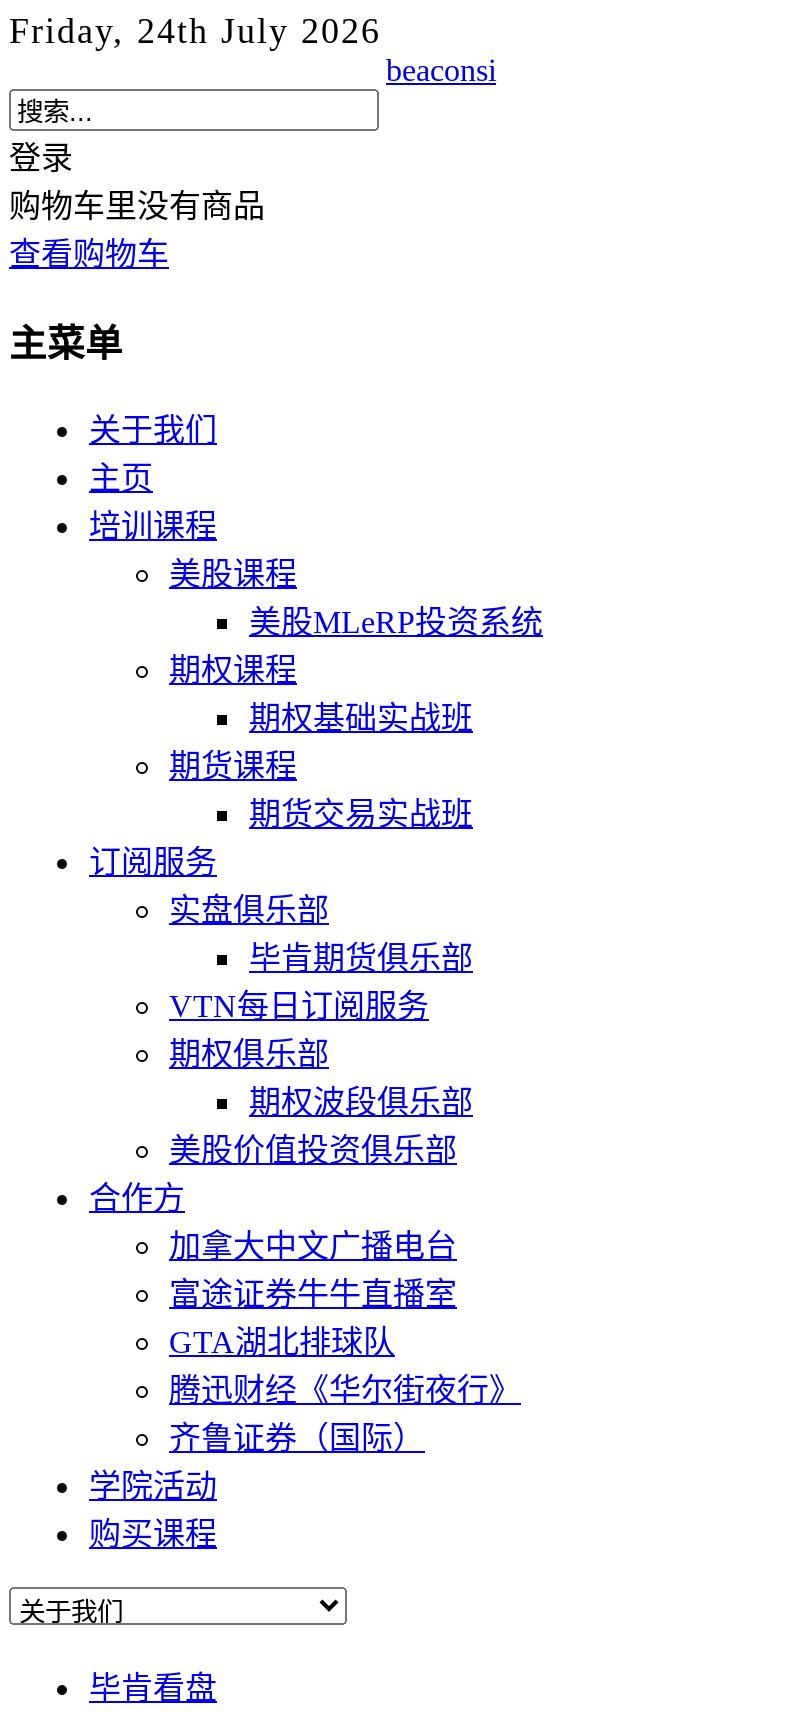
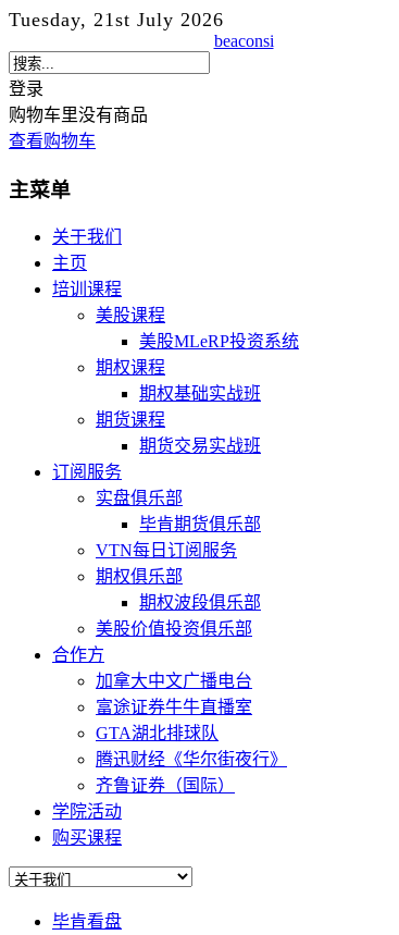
- Friday, 24th July 2026
+ Tuesday, 21st July 2026
